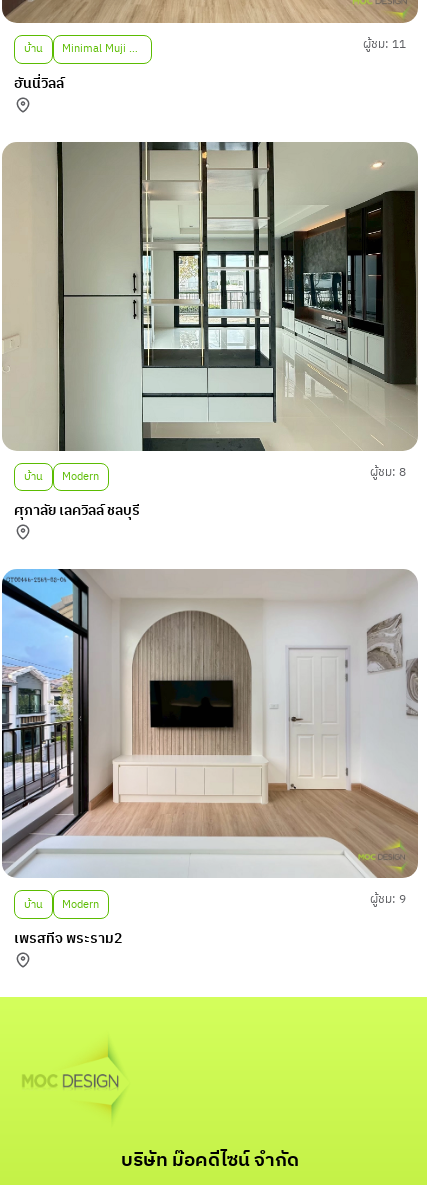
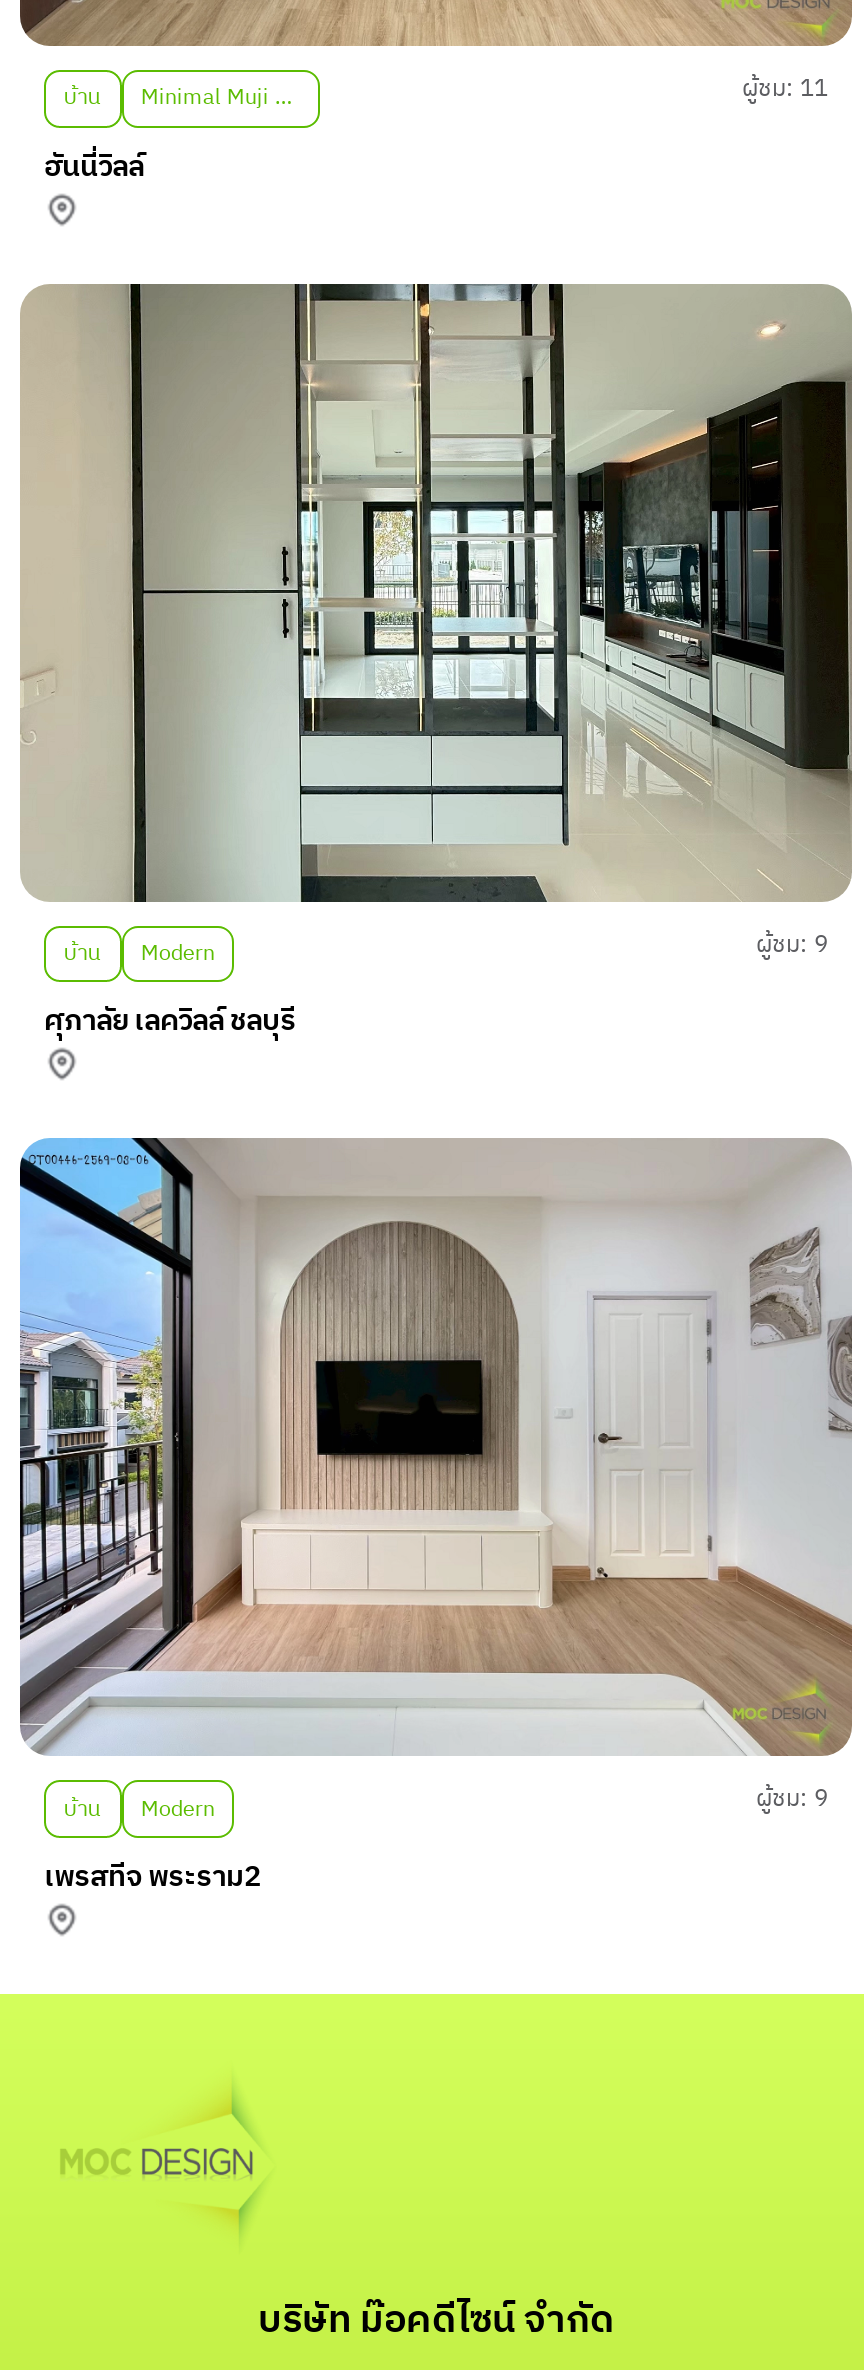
- ผู้ชม: 8
+ ผู้ชม: 9
